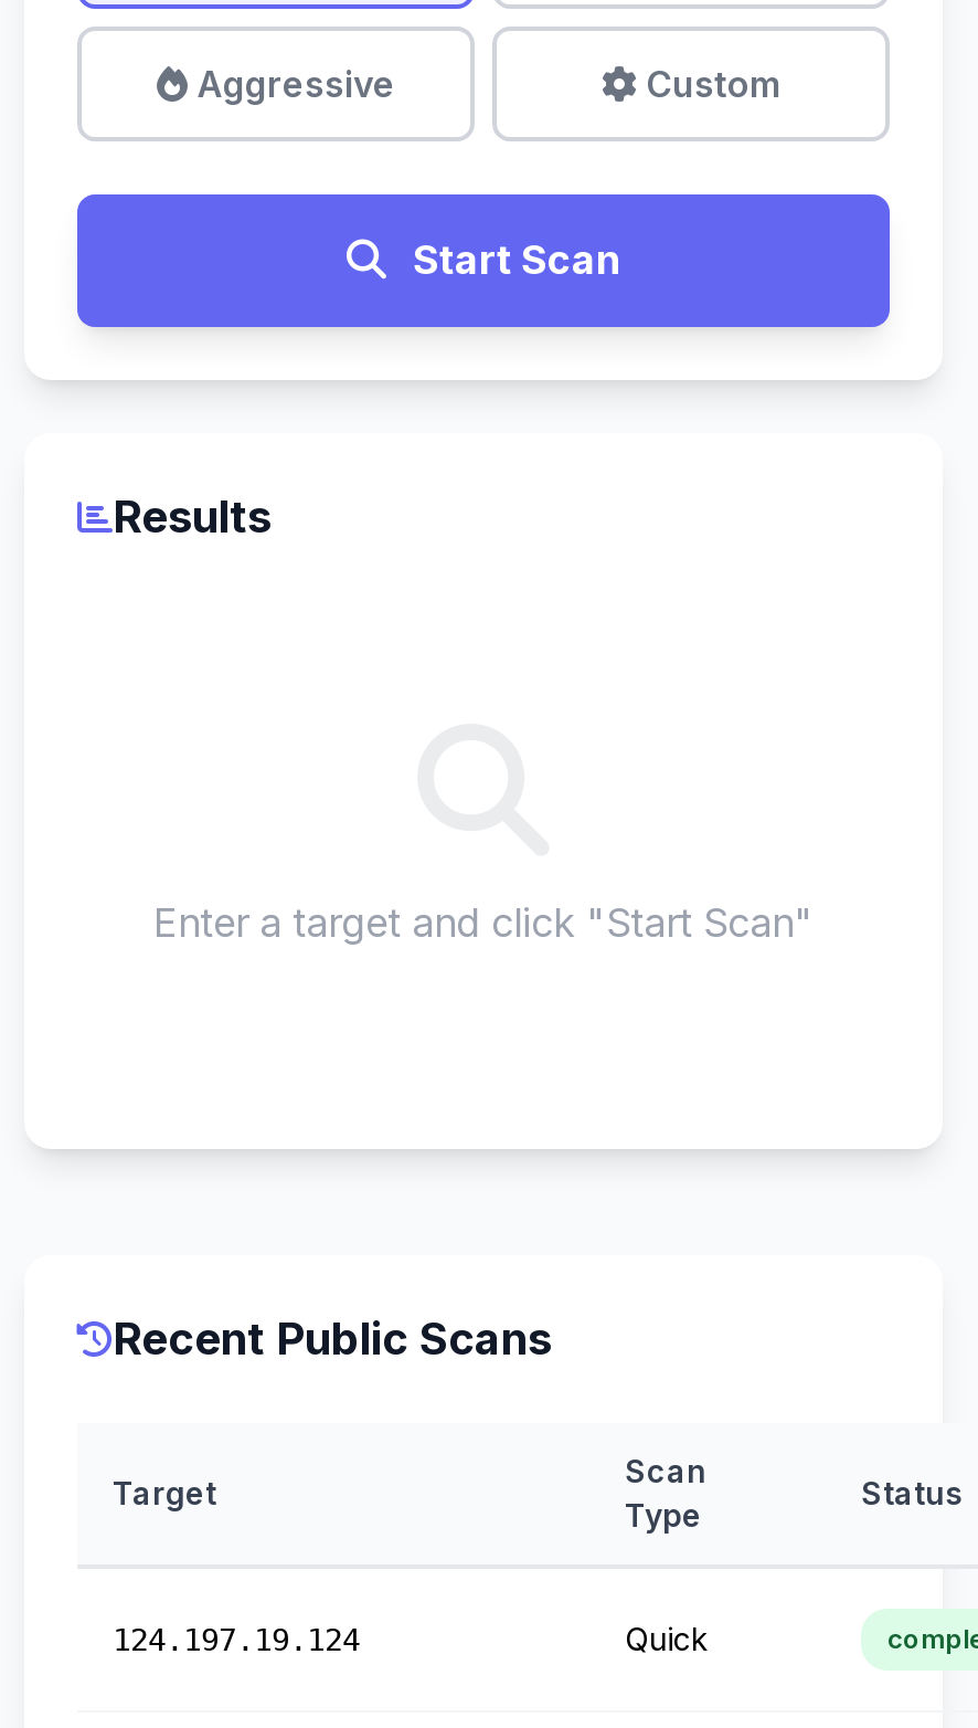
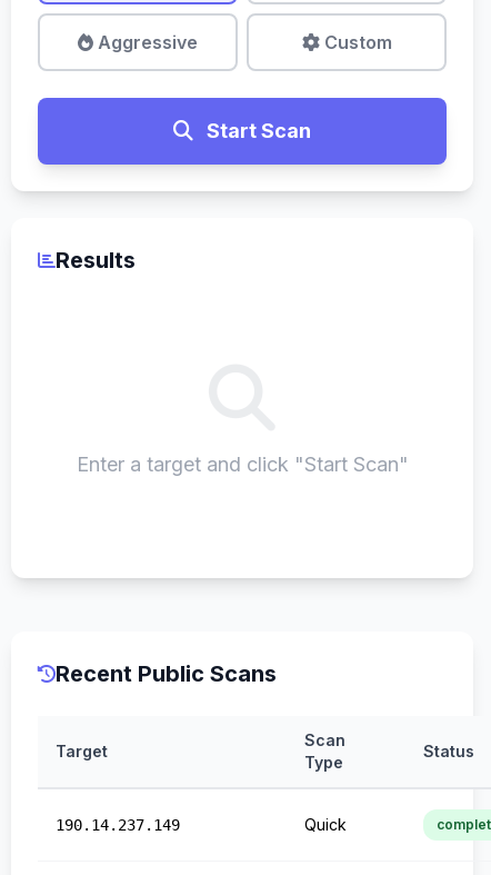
- 124.197.19.124
+ 190.14.237.149
